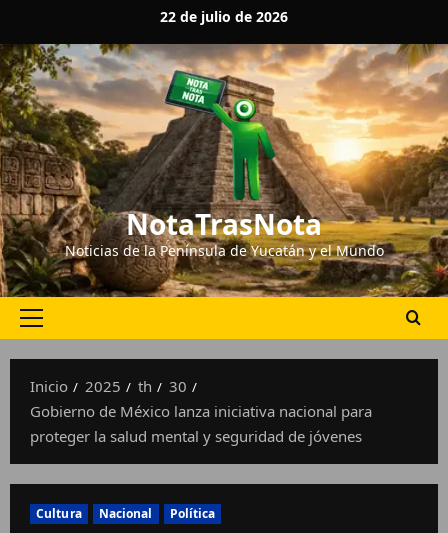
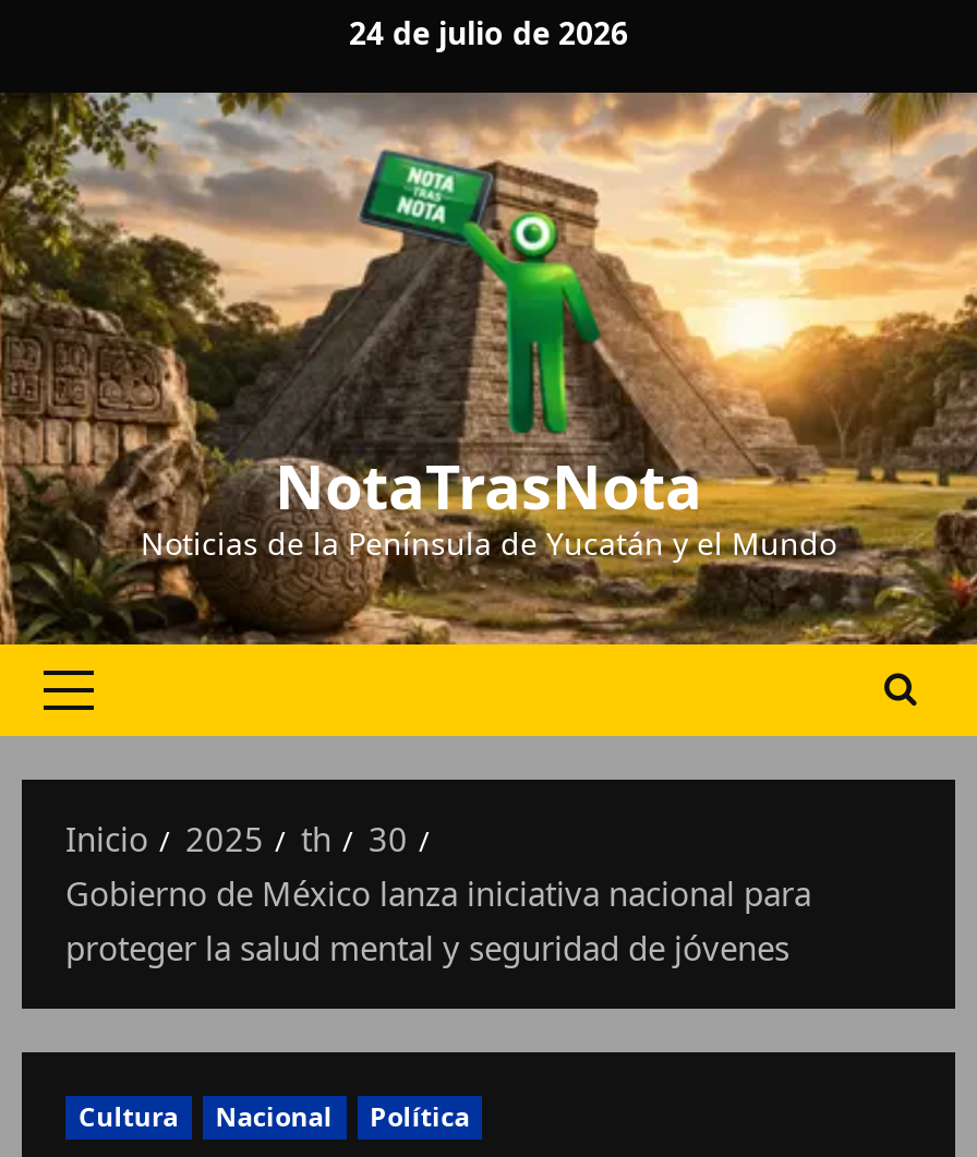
- 22 de julio de 2026
+ 24 de julio de 2026
